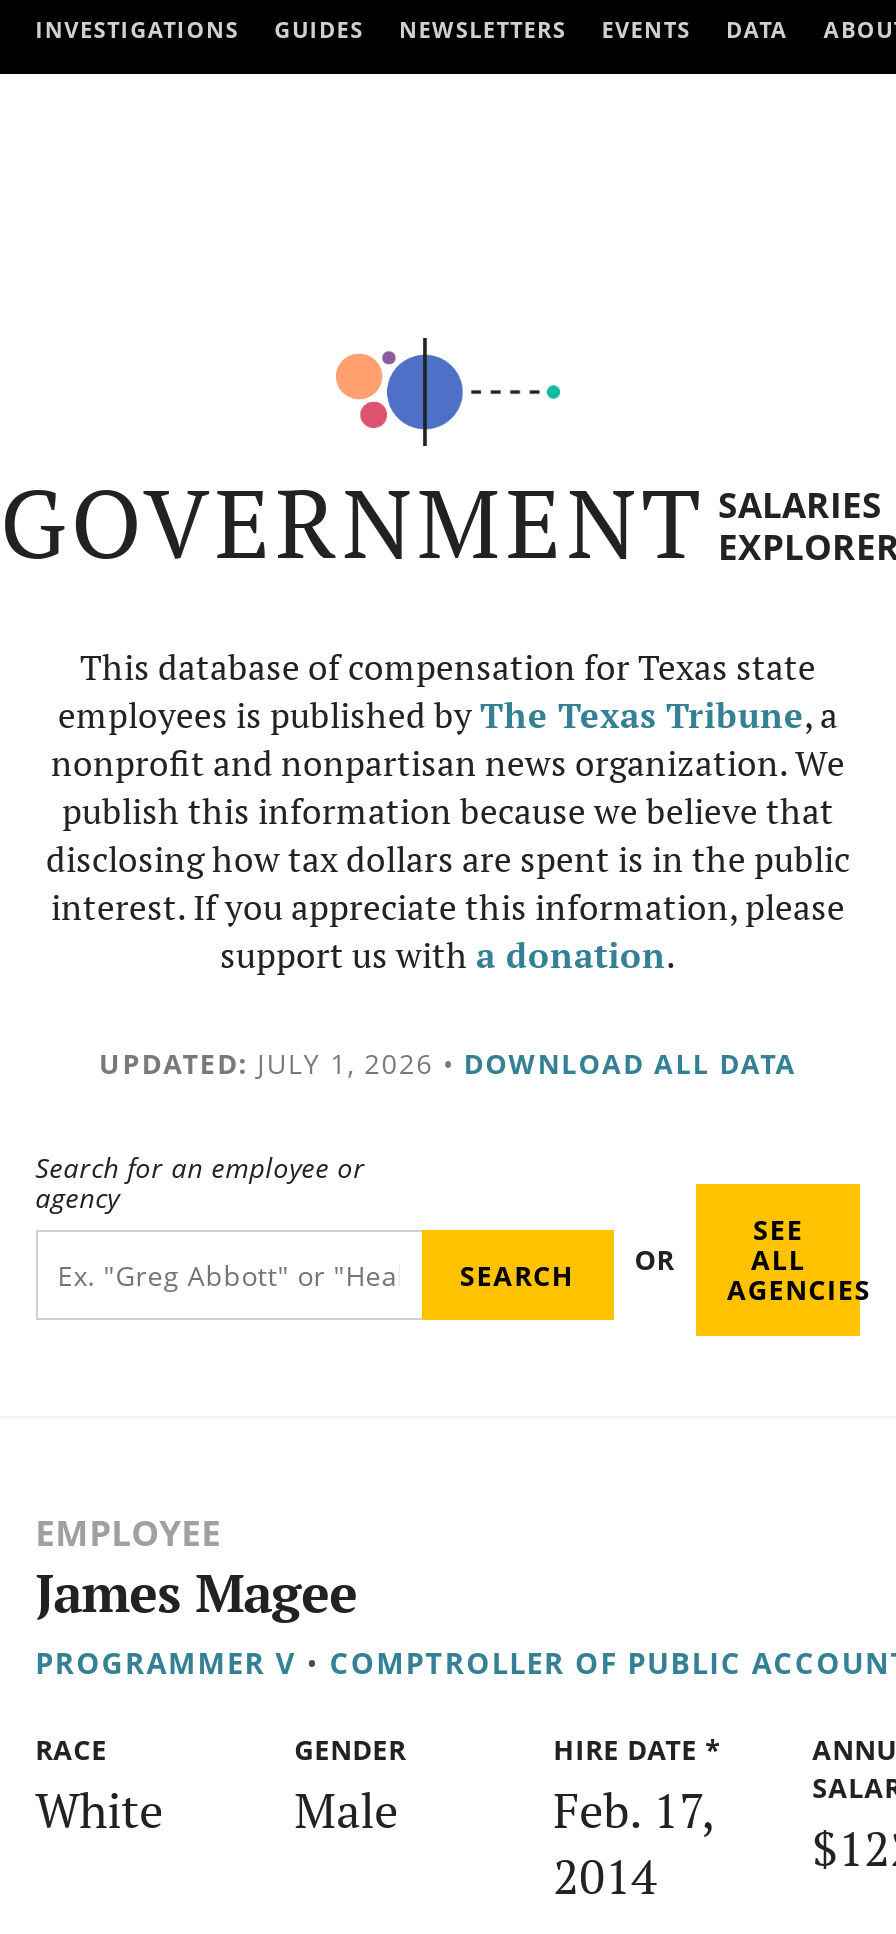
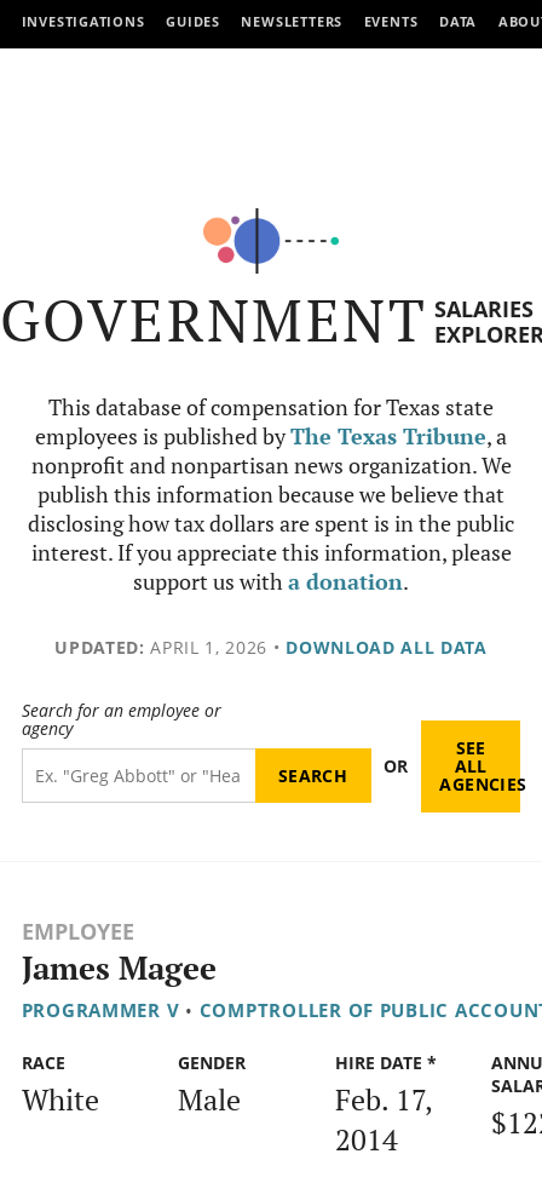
- UPDATED: JULY 1, 2026 • DOWNLOAD ALL DATA
+ UPDATED: APRIL 1, 2026 • DOWNLOAD ALL DATA
